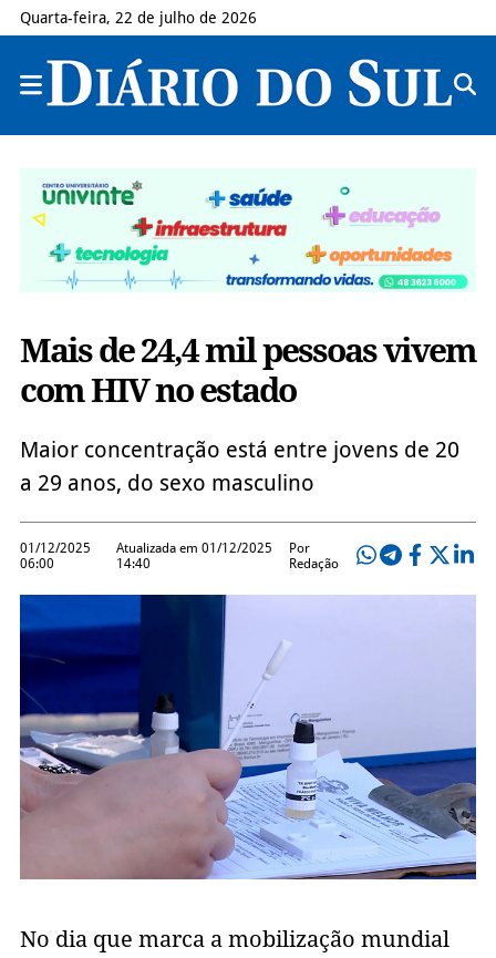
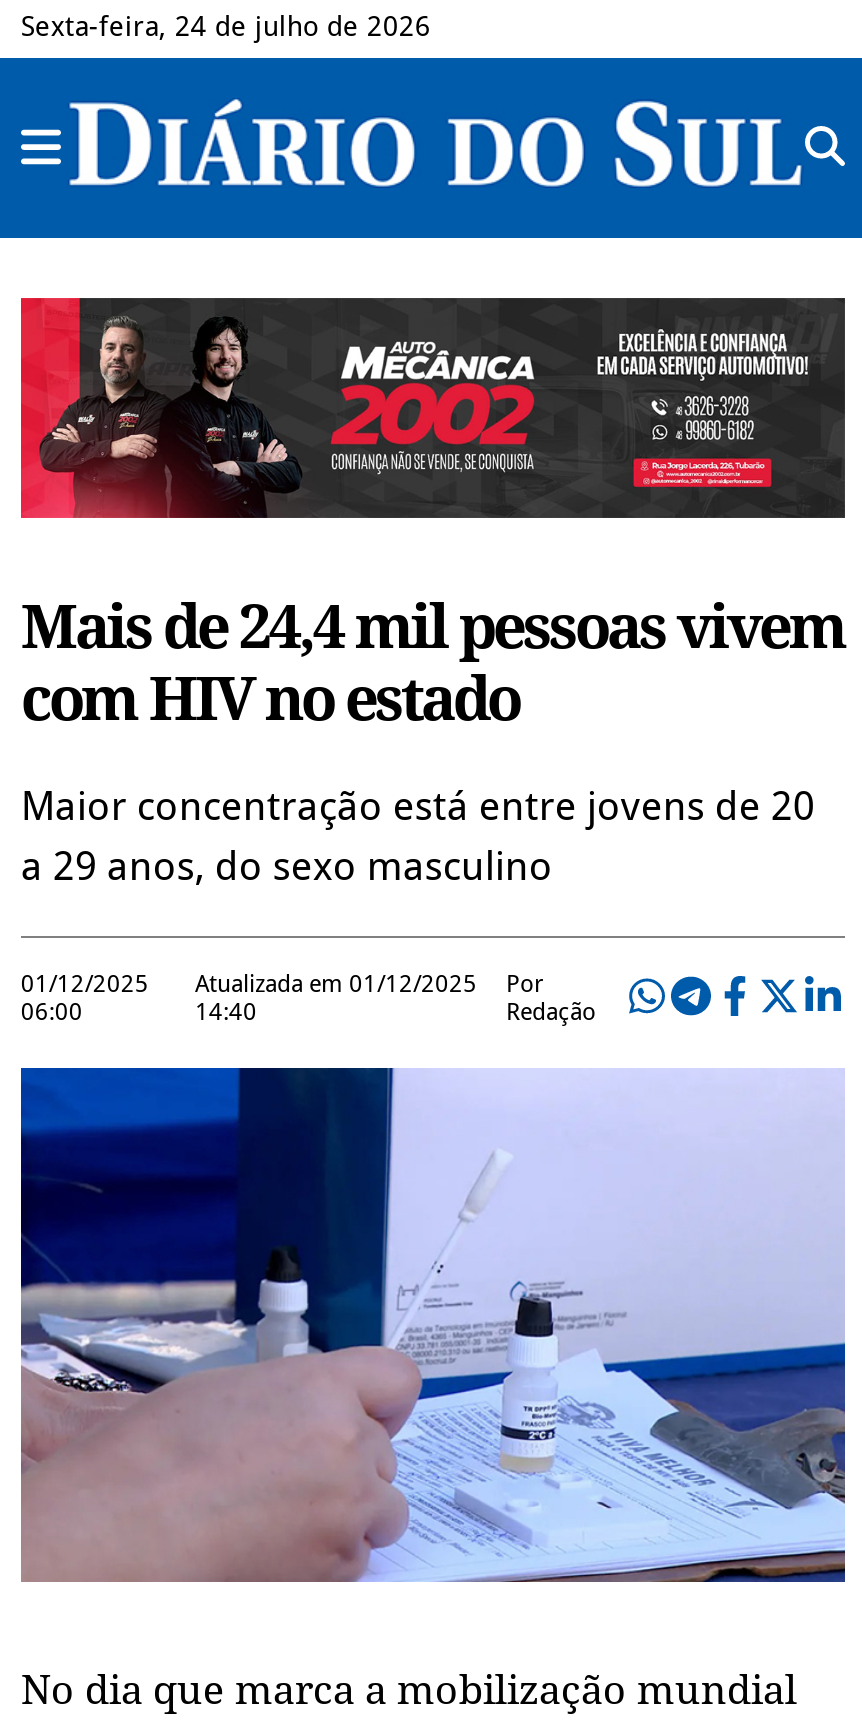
- Quarta-feira, 22 de julho de 2026
+ Sexta-feira, 24 de julho de 2026

- [image]
+ [image]
